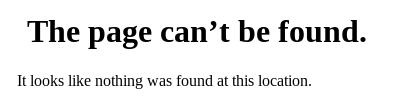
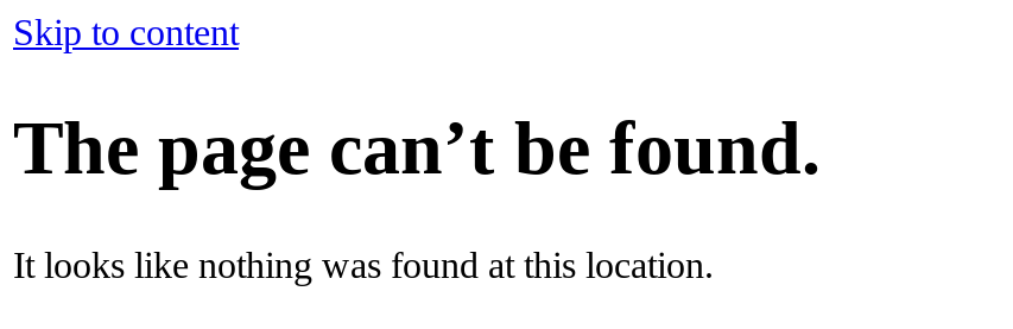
+ Skip to content
